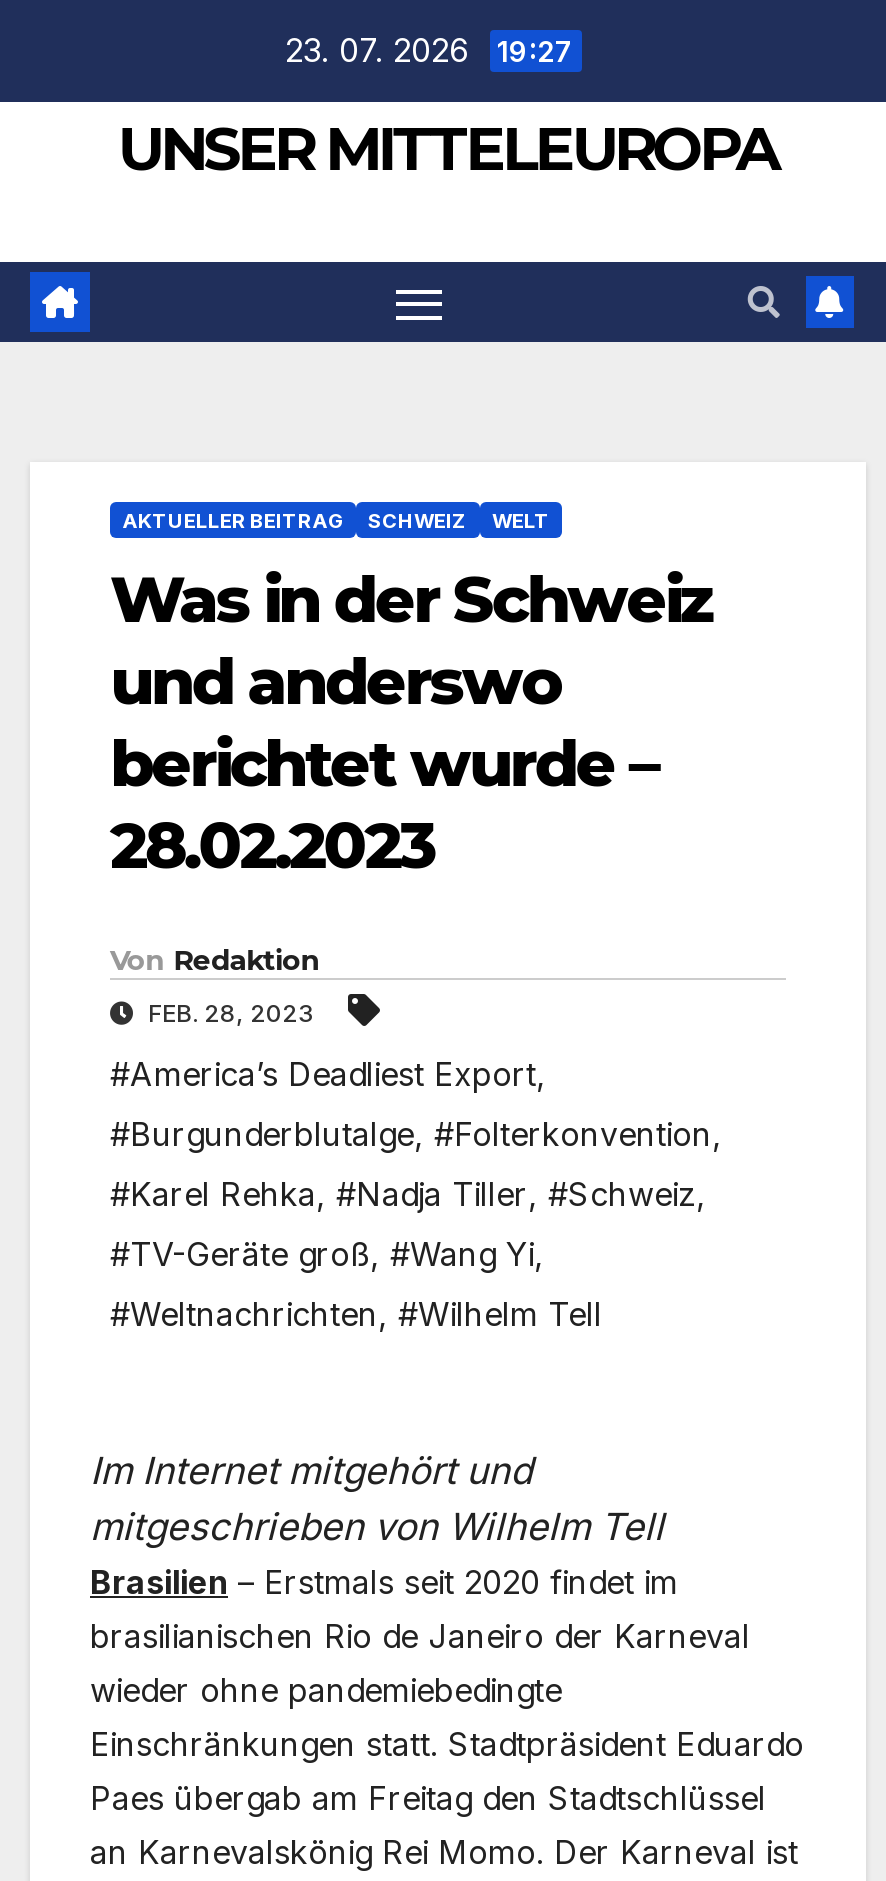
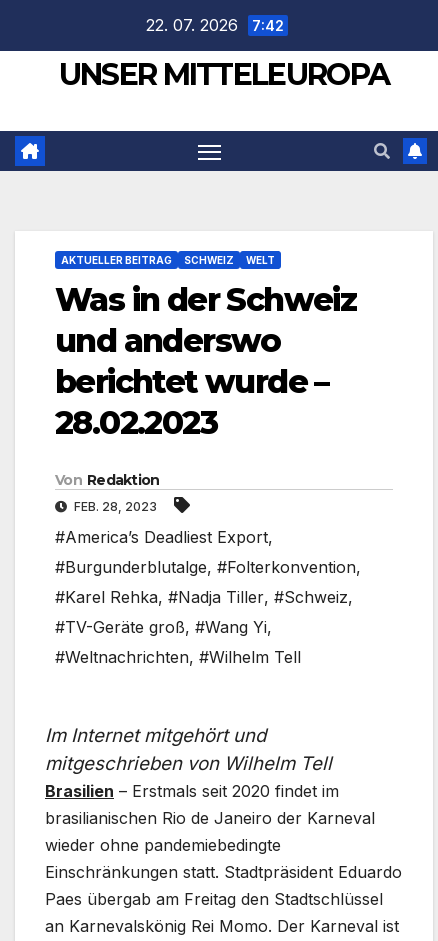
- 23. 07. 2026 19:27
+ 22. 07. 2026 7:42
